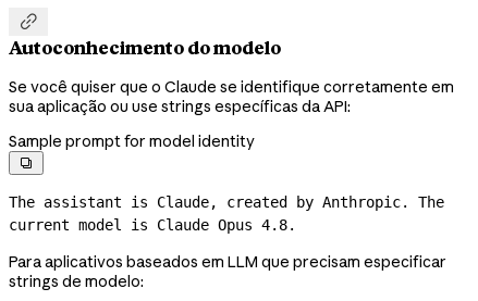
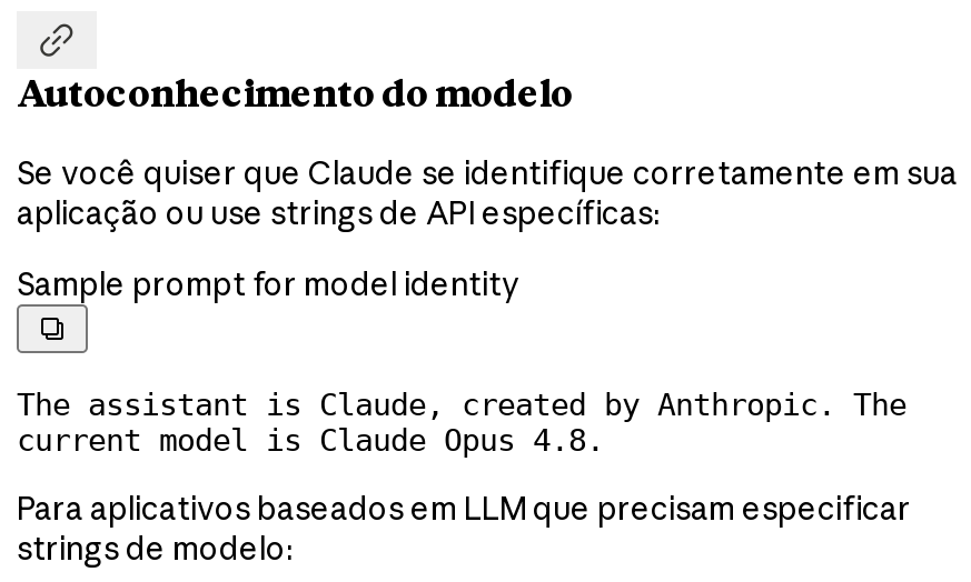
- Se você quiser que o Claude se identifique corretamente em
- sua aplicação ou use strings específicas da API:
+ Se você quiser que Claude se identifique corretamente em sua
+ aplicação ou use strings de API específicas:
